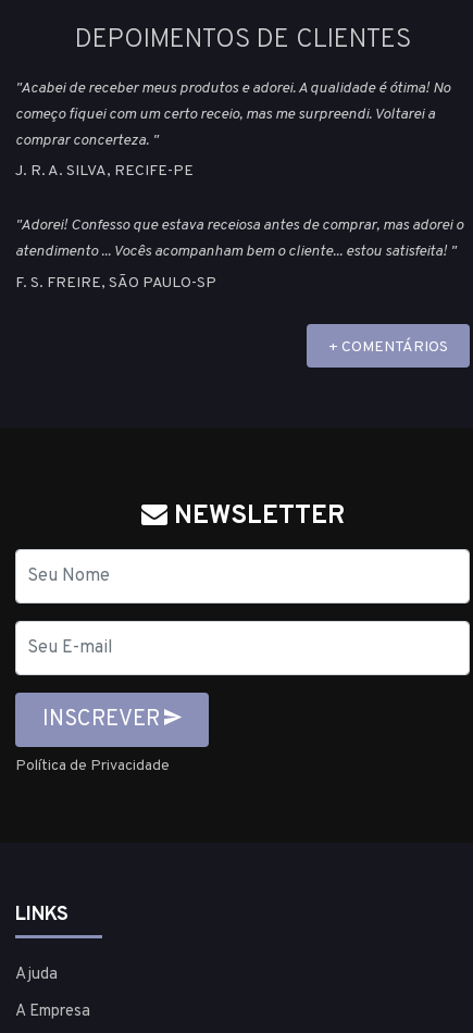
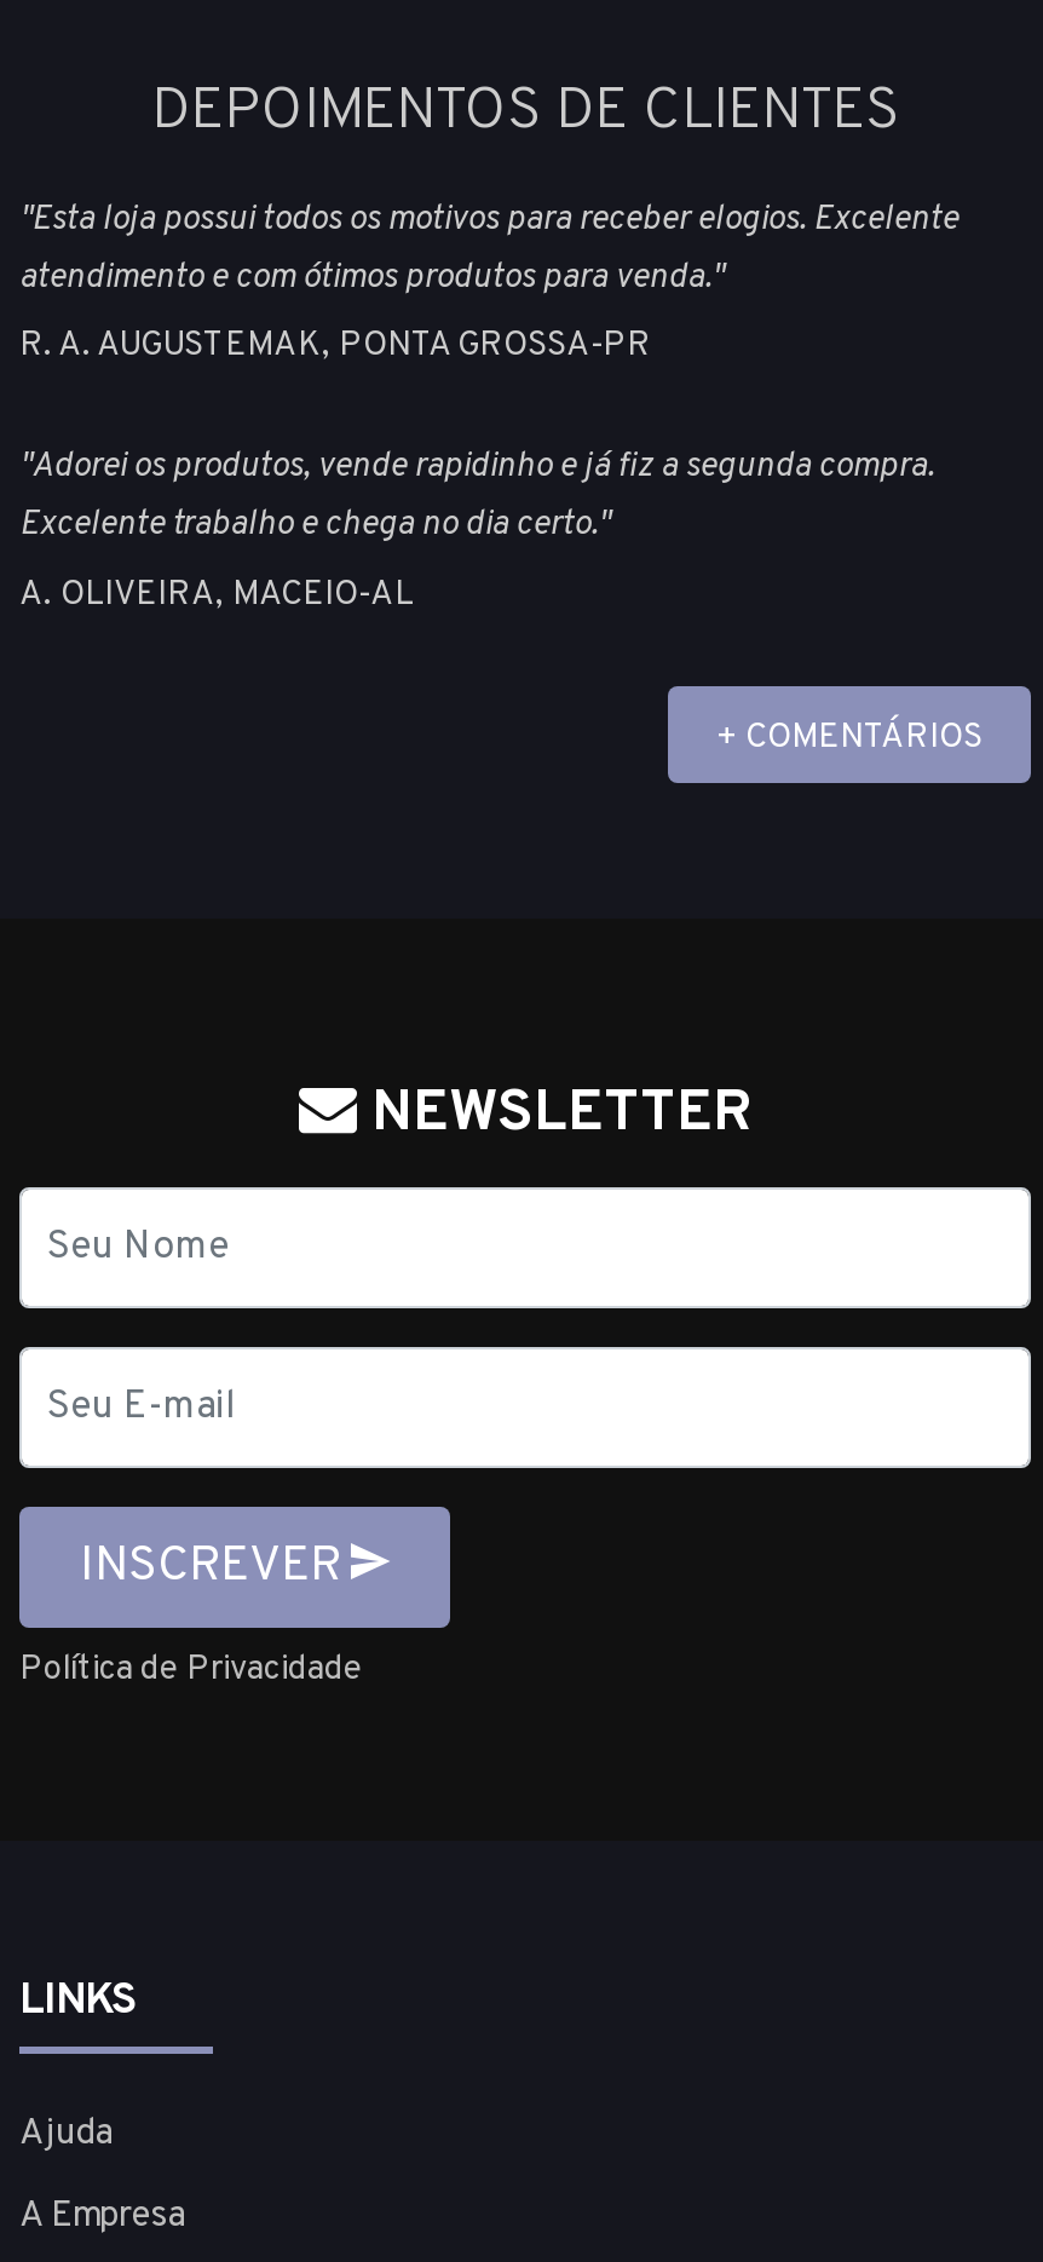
- "Acabei de receber meus produtos e adorei. A qualidade é ótima! No
- começo fiquei com um certo receio, mas me surpreendi. Voltarei a
- comprar concerteza. "
+ "Esta loja possui todos os motivos para receber elogios. Excelente
+ atendimento e com ótimos produtos para venda."

- J. R. A. SILVA, RECIFE-PE
+ R. A. AUGUSTEMAK, PONTA GROSSA-PR

- "Adorei! Confesso que estava receiosa antes de comprar, mas adorei o
- atendimento ... Vocês acompanham bem o cliente... estou satisfeita! "
+ "Adorei os produtos, vende rapidinho e já fiz a segunda compra.
+ Excelente trabalho e chega no dia certo."

- F. S. FREIRE, SÃO PAULO-SP
+ A. OLIVEIRA, MACEIO-AL
